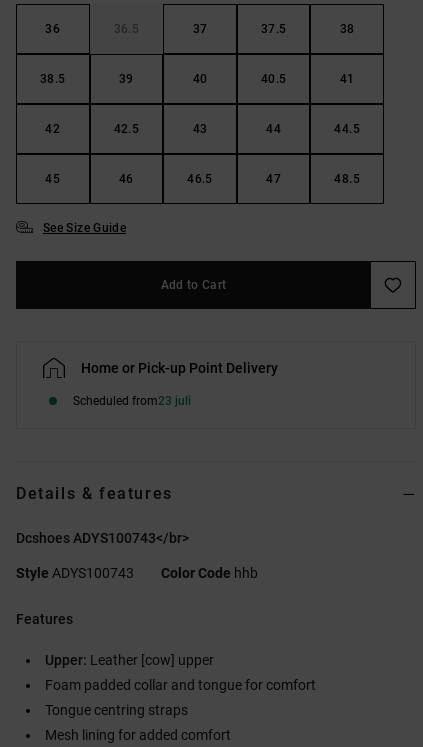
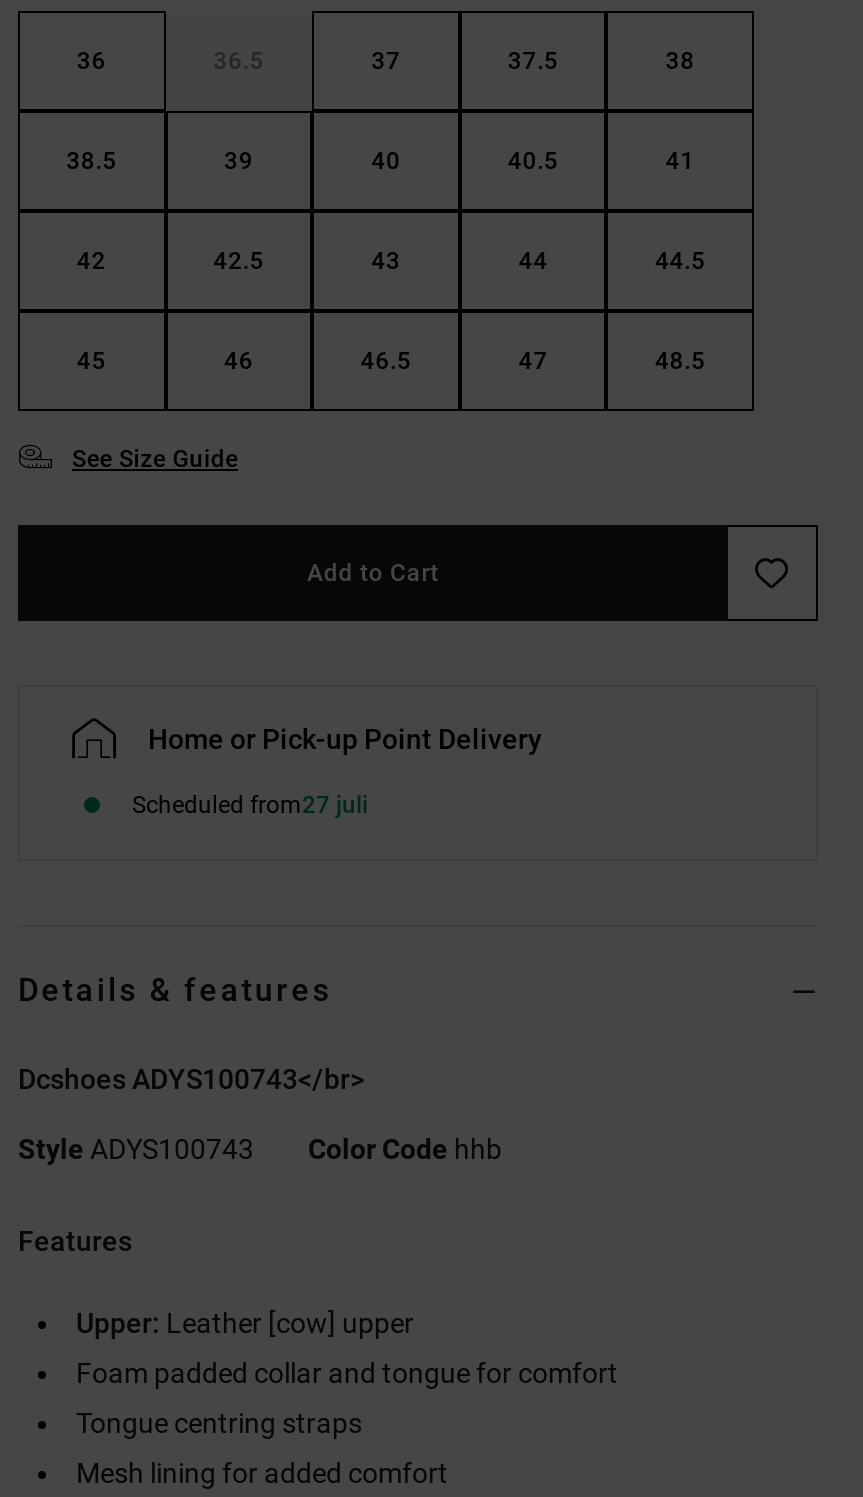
- Scheduled from23 juli
+ Scheduled from27 juli
